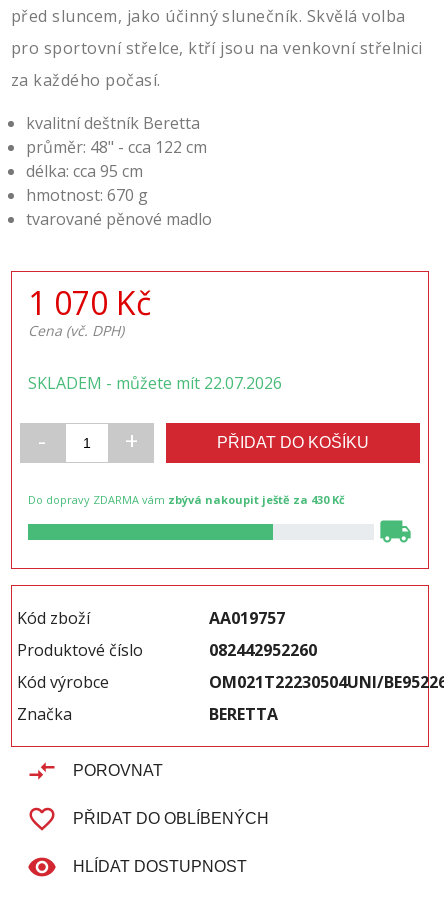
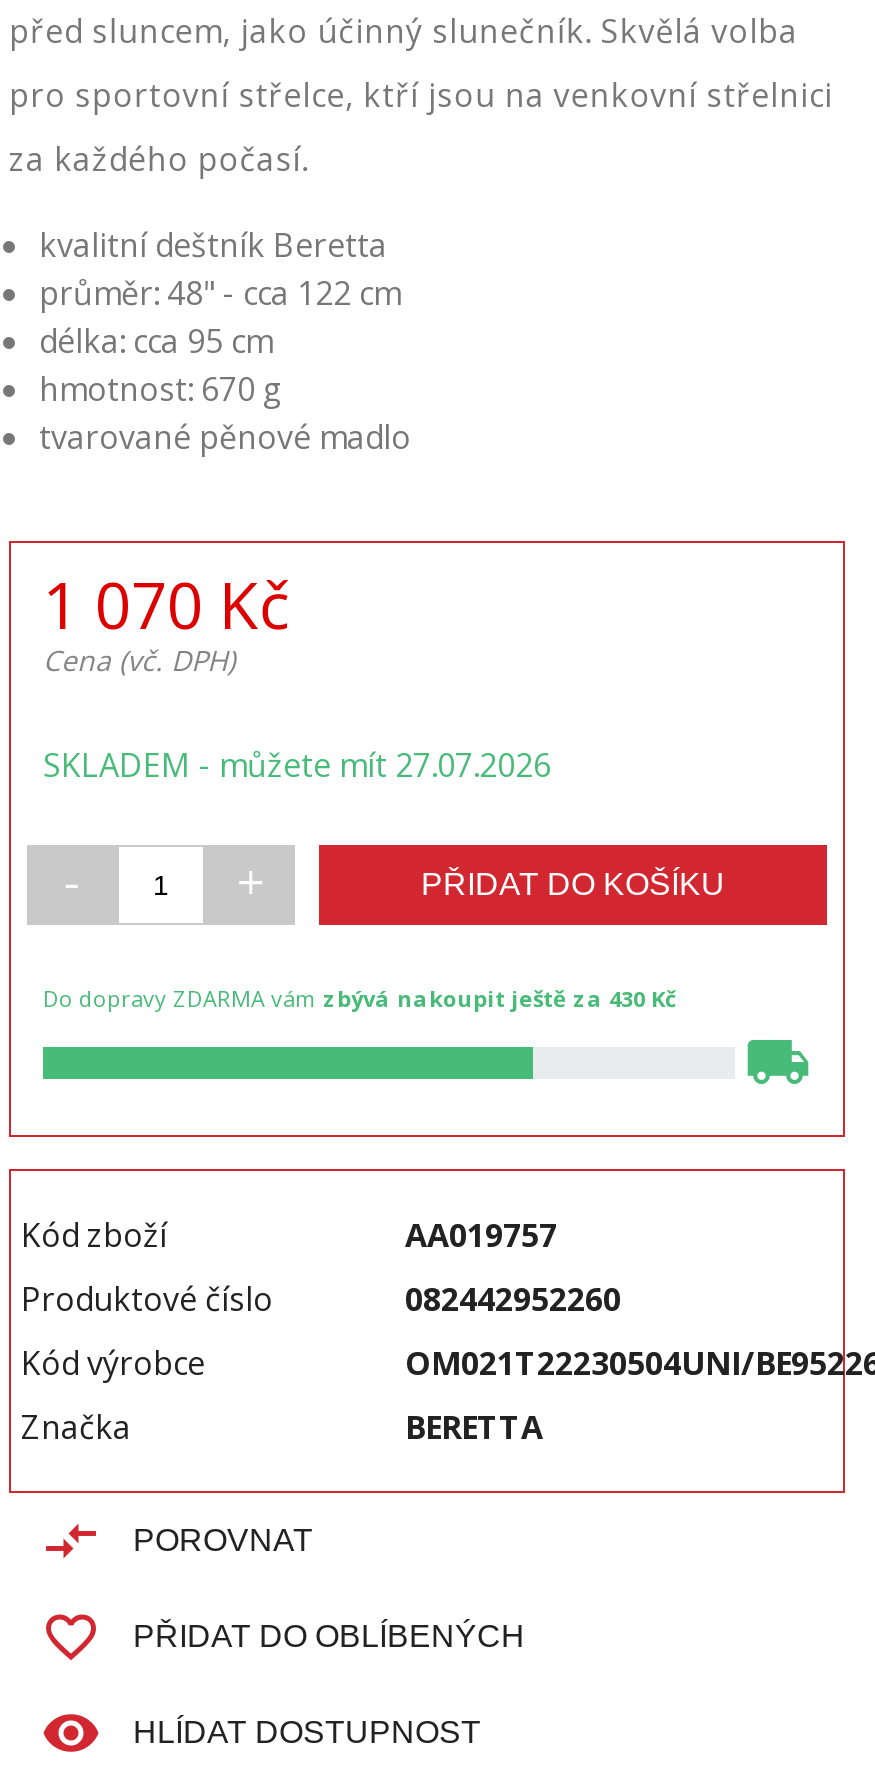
- SKLADEM - můžete mít 22.07.2026
+ SKLADEM - můžete mít 27.07.2026
